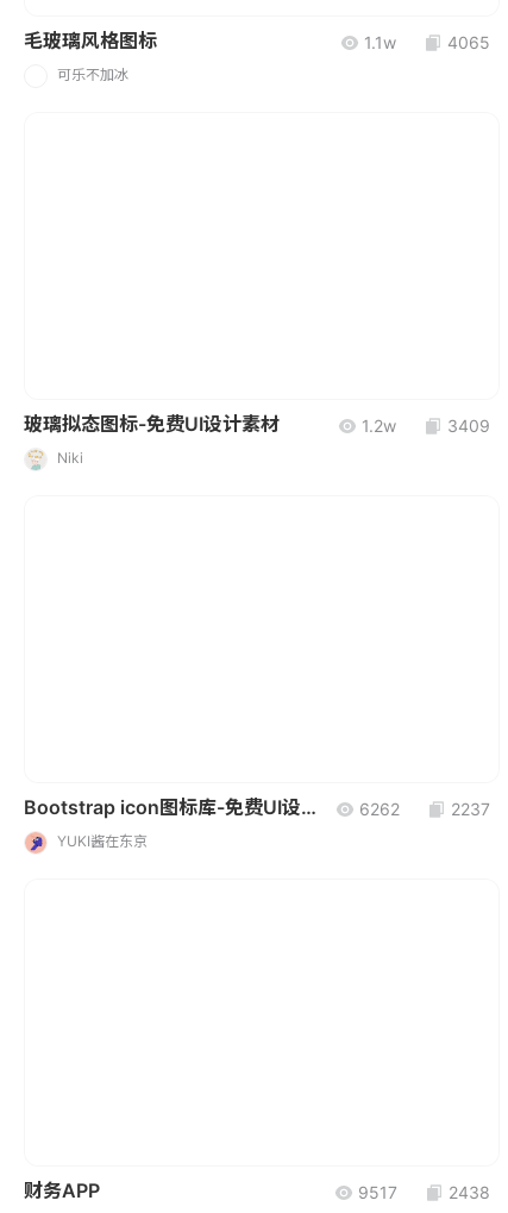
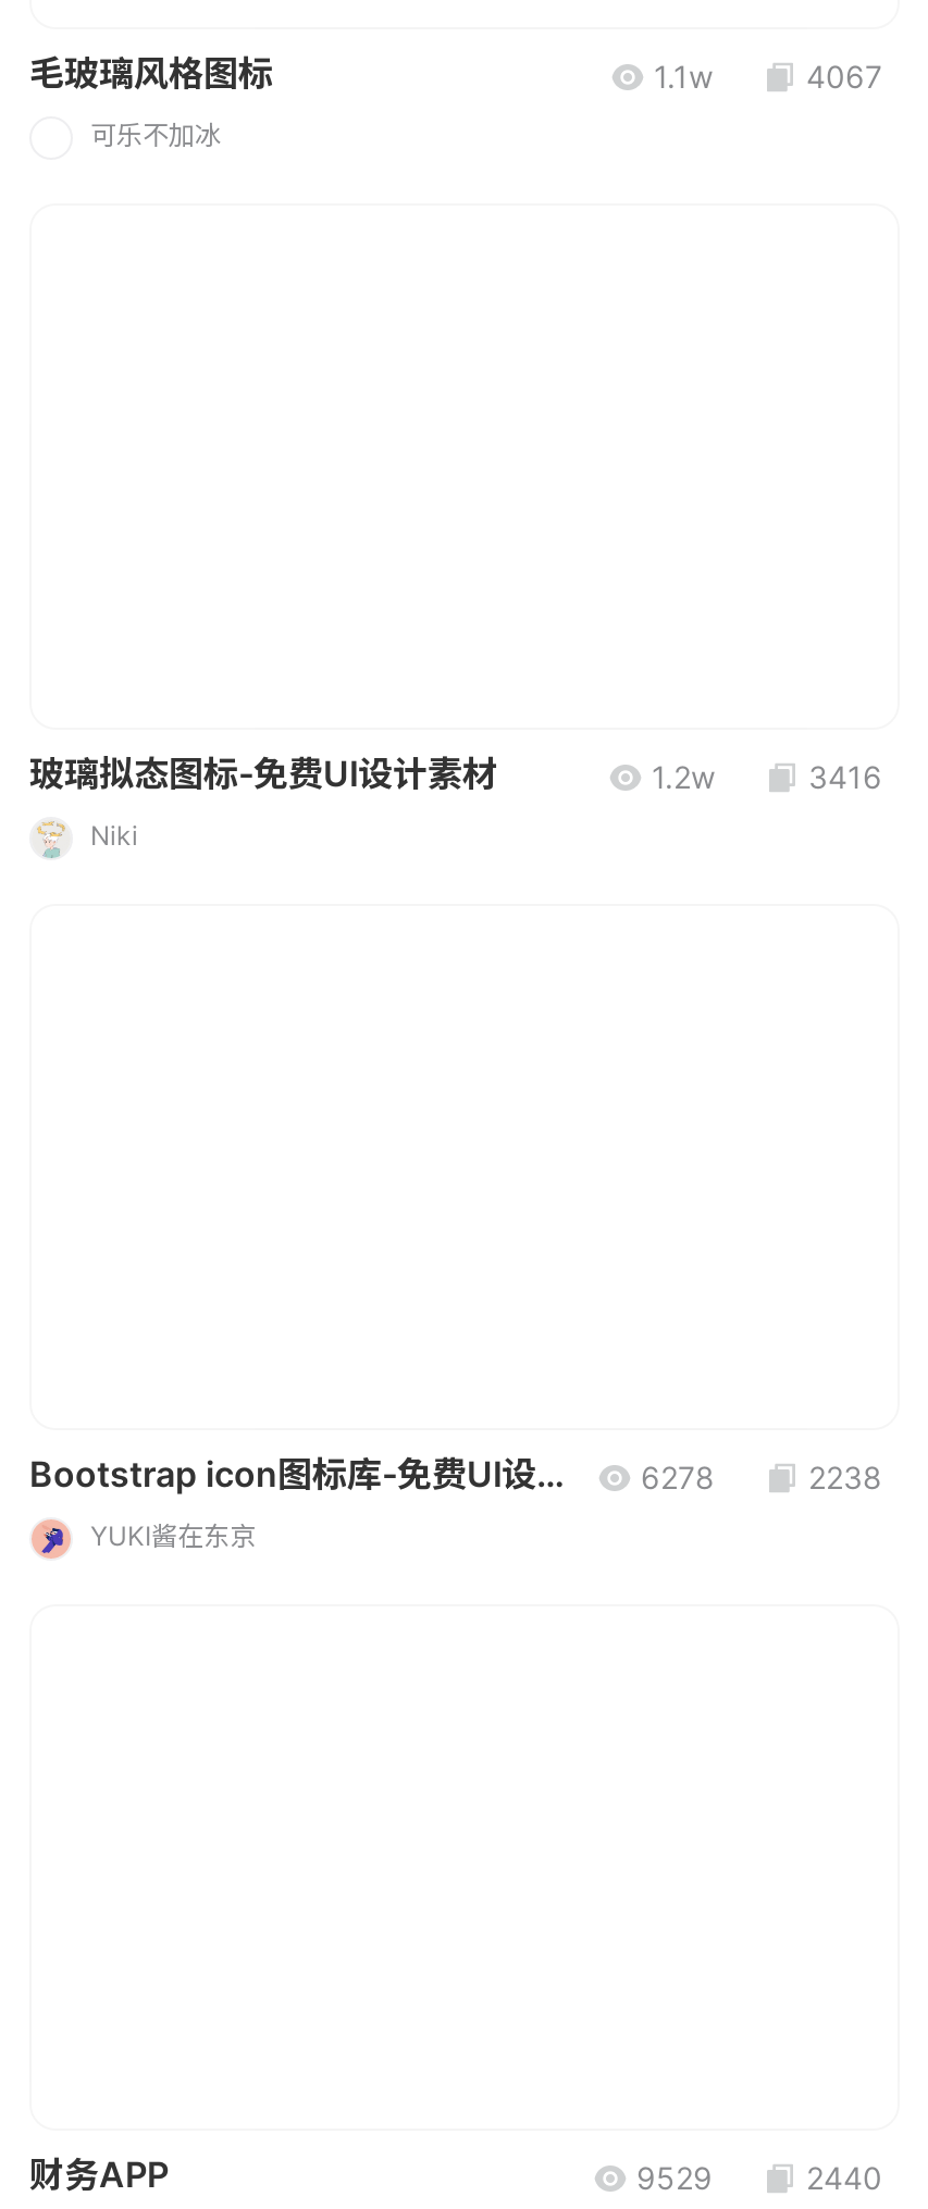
- 4065
+ 4067

- 3409
+ 3416

- 6262
+ 6278

- 2237
+ 2238

- 9517
+ 9529

- 2438
+ 2440
